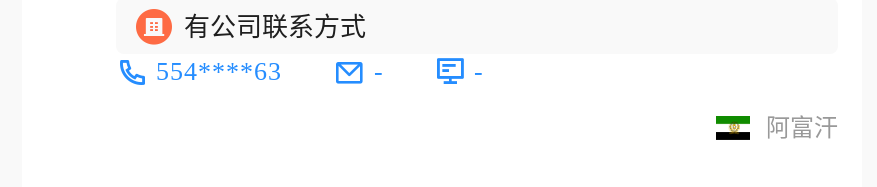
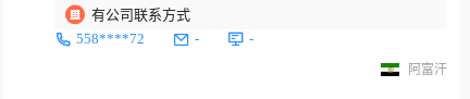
- 554****63
+ 558****72
